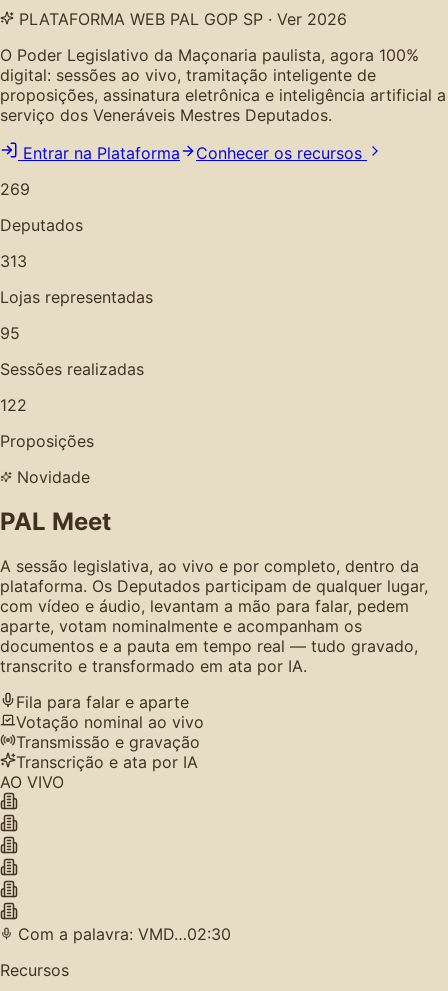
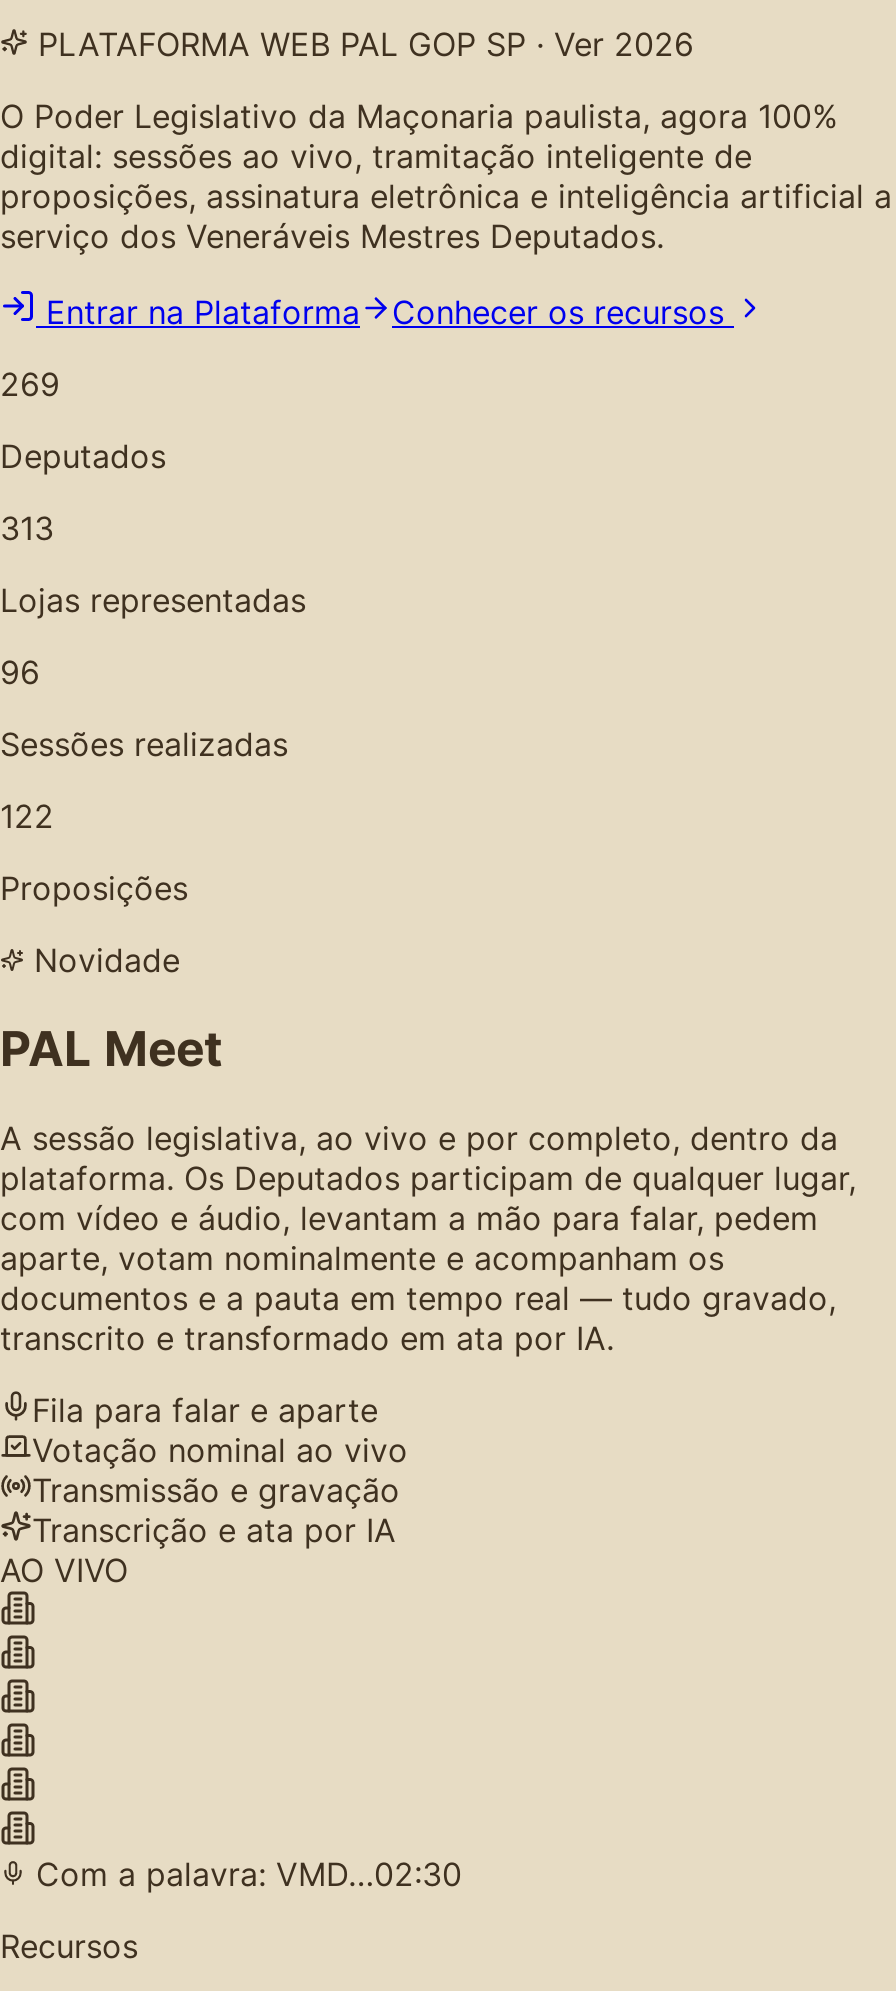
- 95
+ 96
